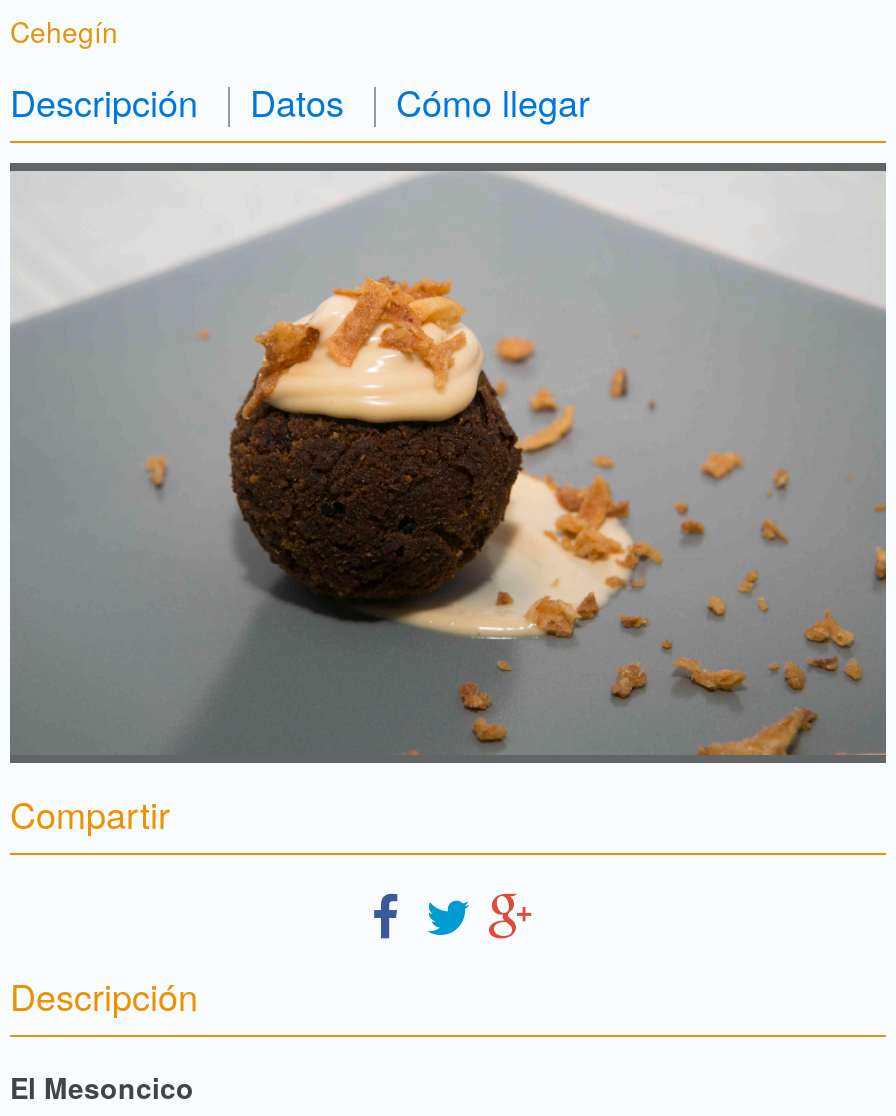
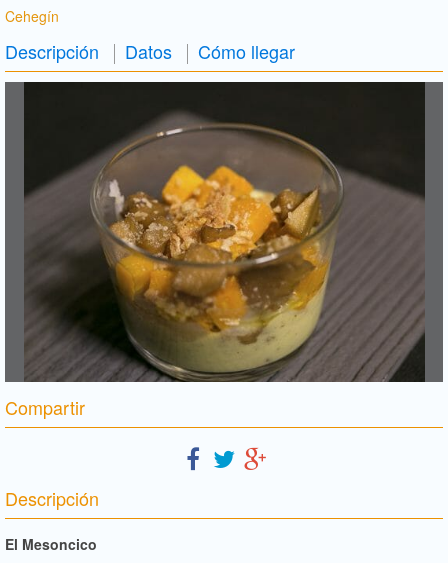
- [image]
+ [image]
